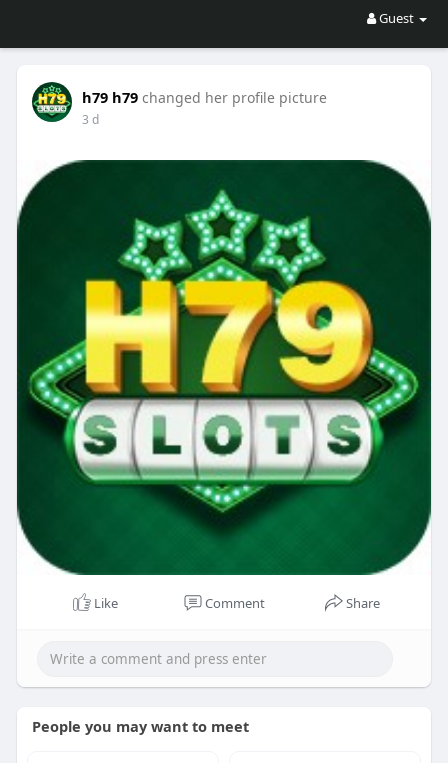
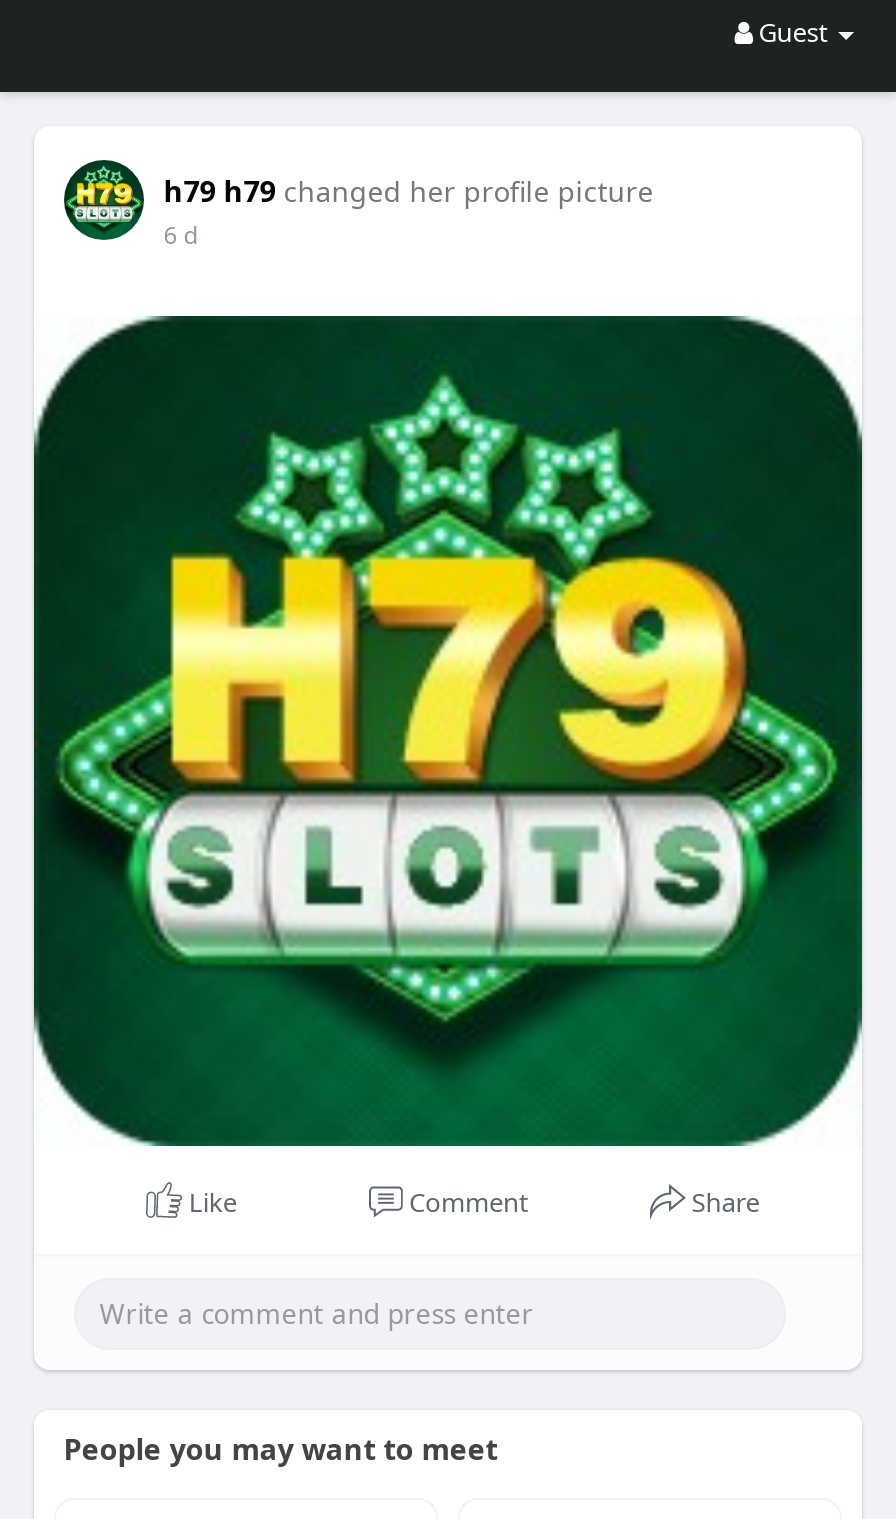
- 3 d
+ 6 d
